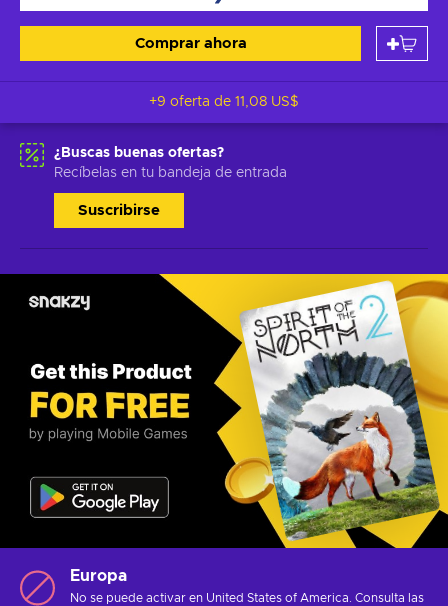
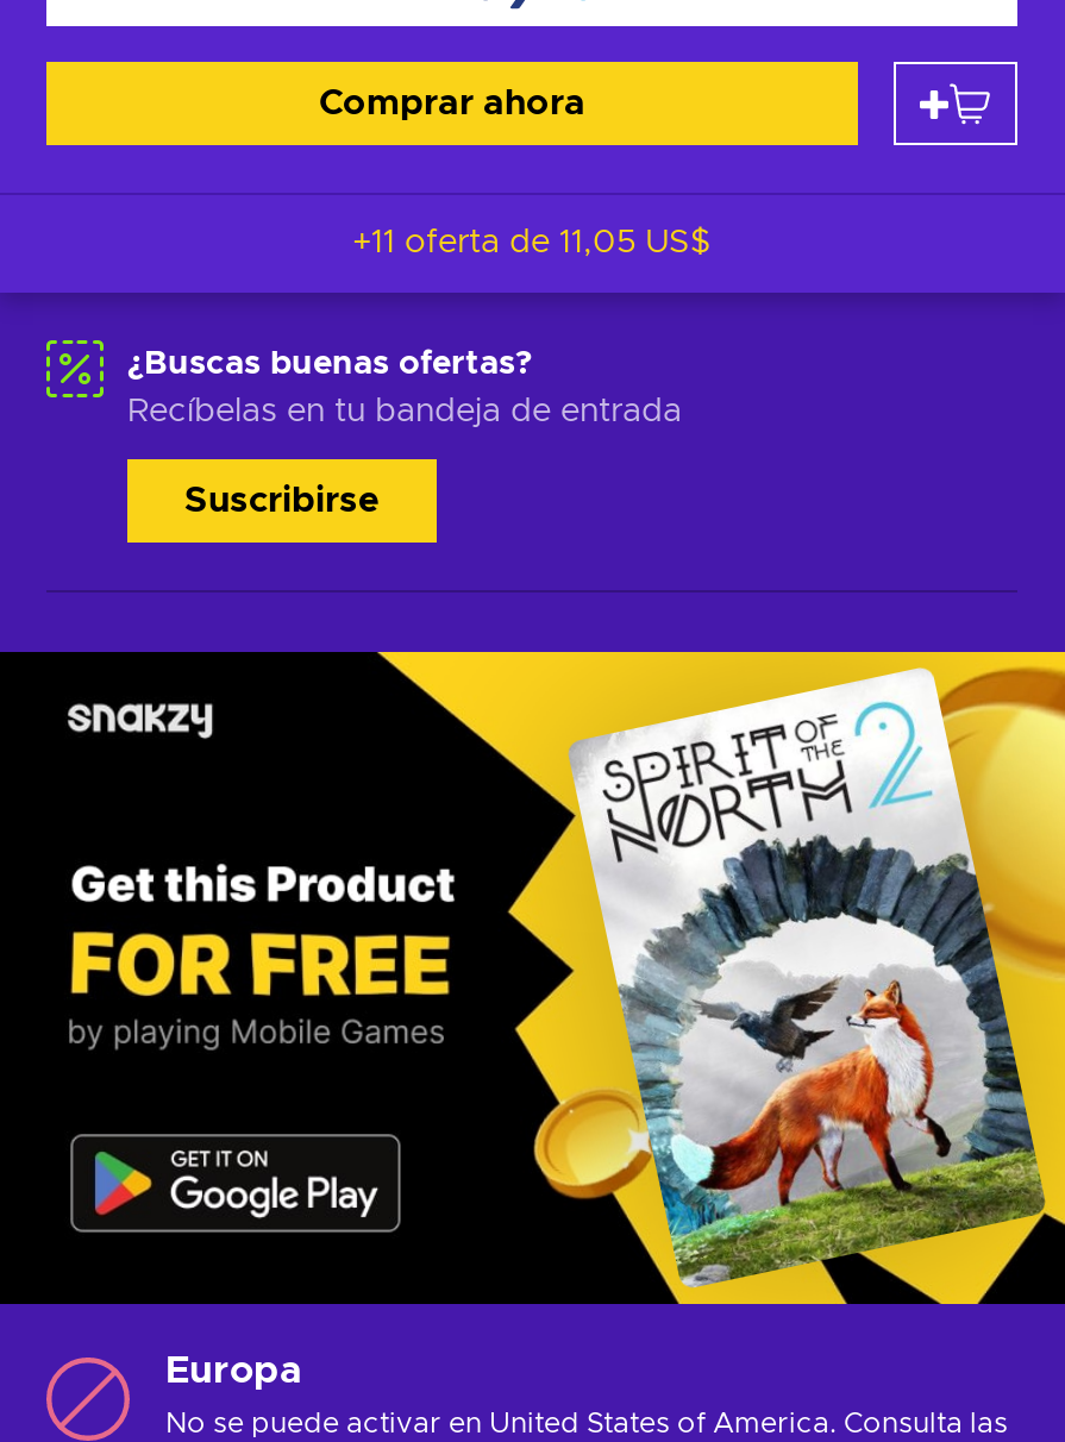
- +9 oferta de 11,08 US$
+ +11 oferta de 11,05 US$
